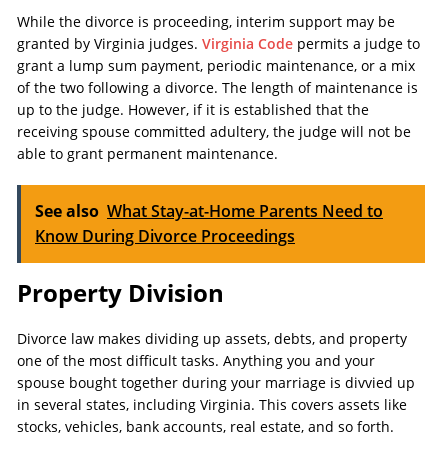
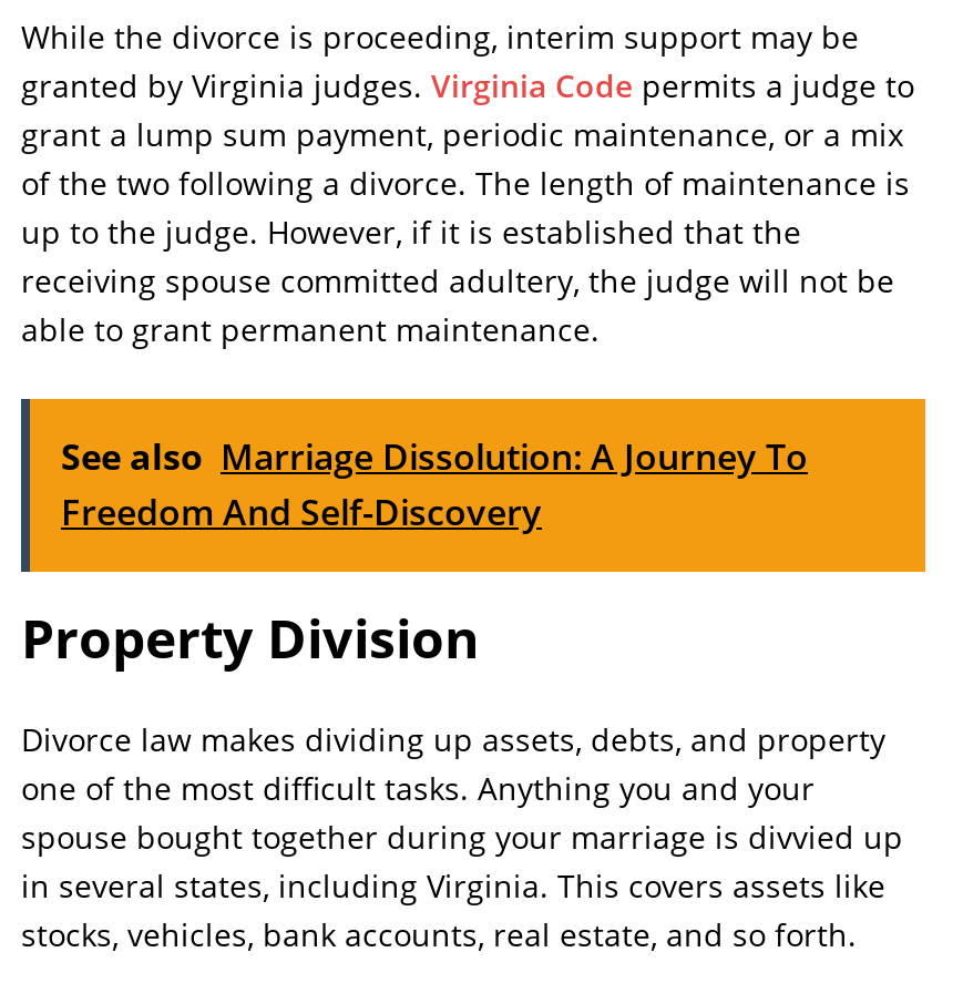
- See also What Stay-at-Home Parents Need to
- Know During Divorce Proceedings
+ See also Marriage Dissolution: A Journey To
+ Freedom And Self-Discovery
